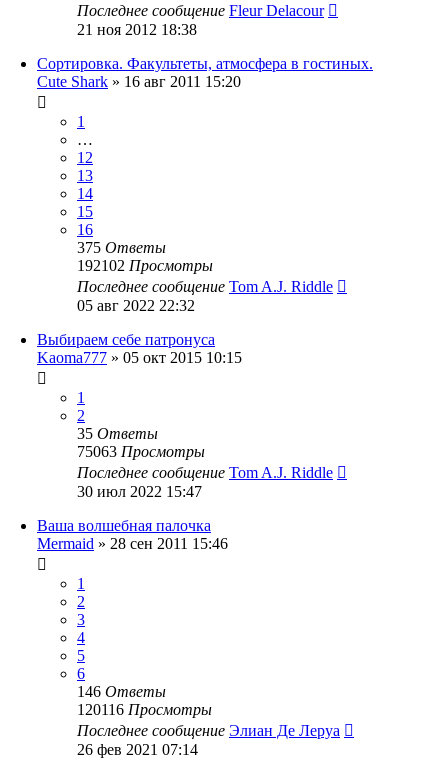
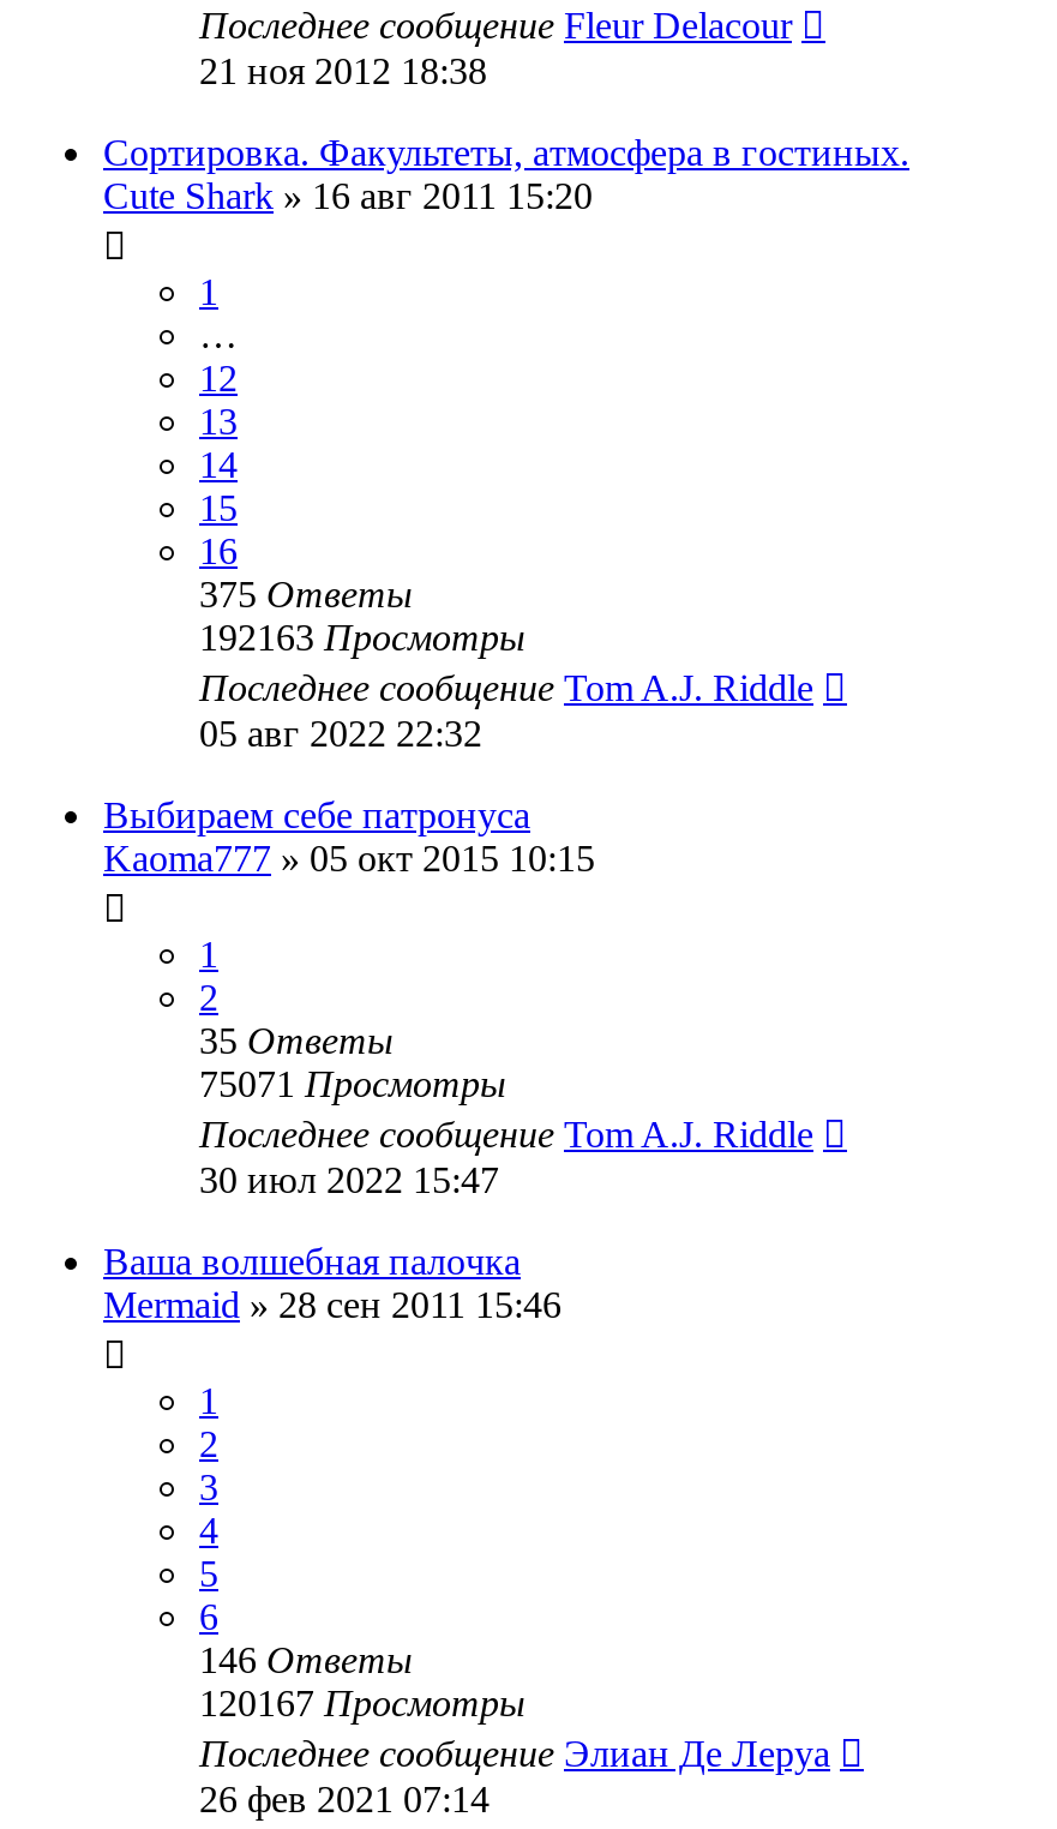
- 192102 Просмотры
+ 192163 Просмотры

- 75063 Просмотры
+ 75071 Просмотры

- 120116 Просмотры
+ 120167 Просмотры
